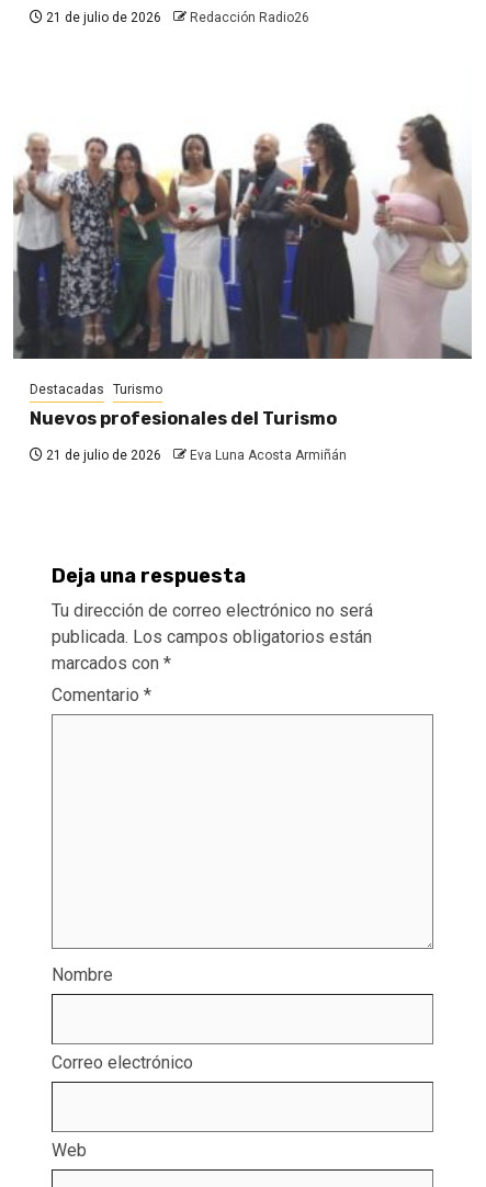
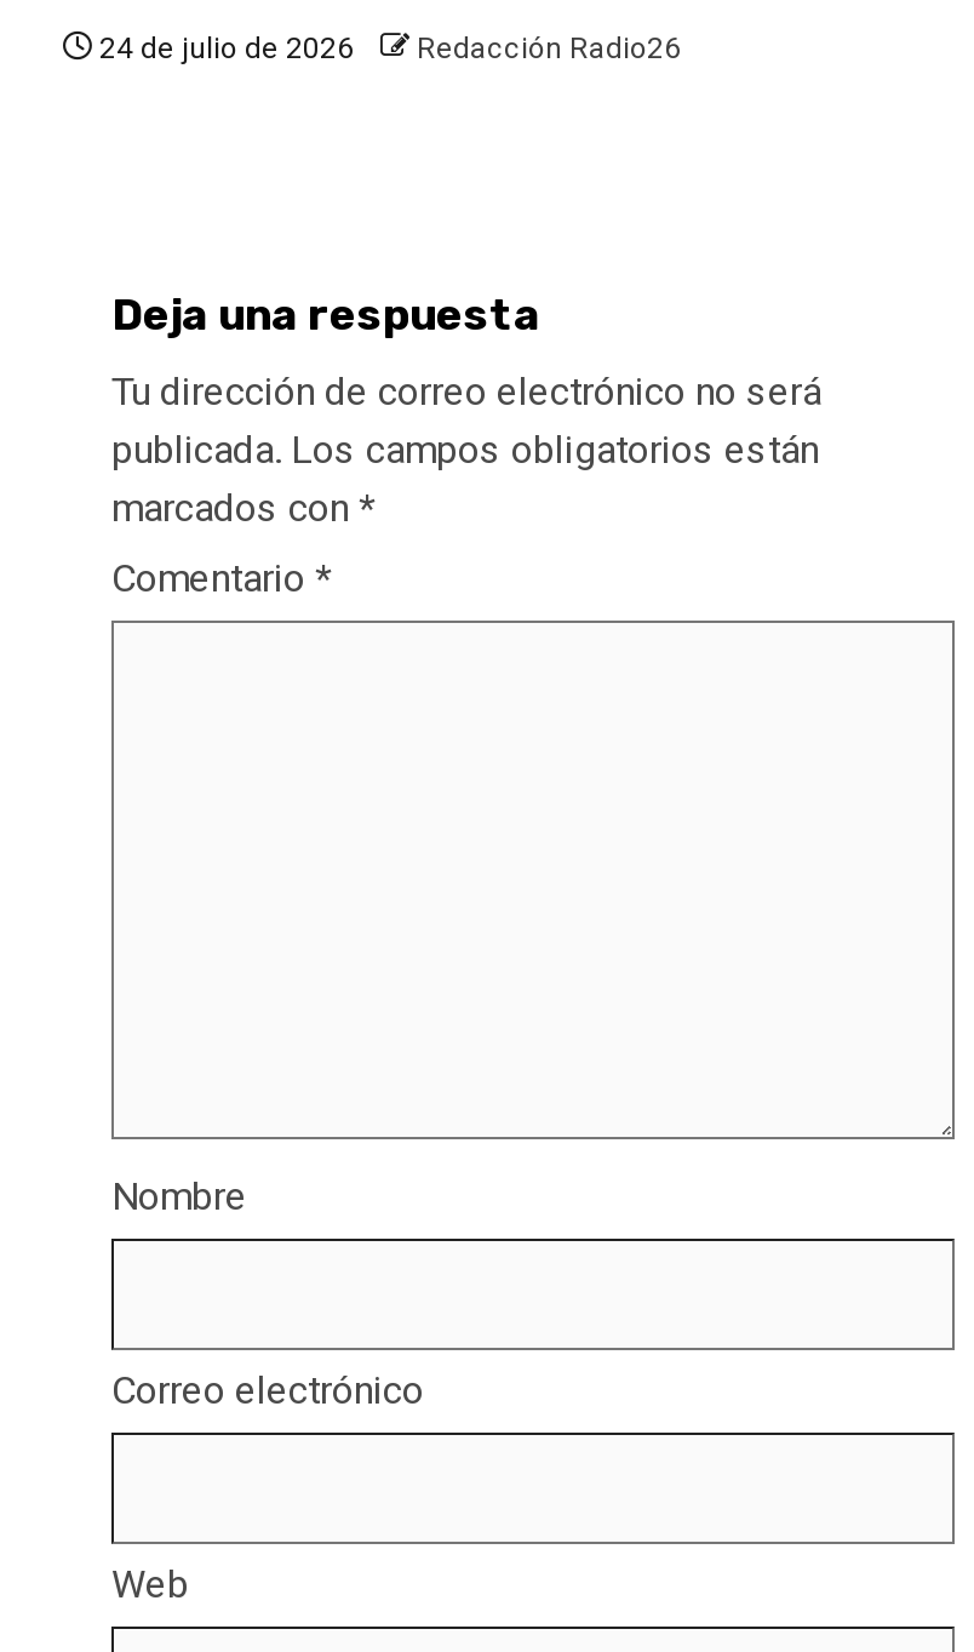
- 21 de julio de 2026 Redacción Radio26
+ 24 de julio de 2026 Redacción Radio26

- [image]
- Destacadas Turismo
- Nuevos profesionales del Turismo
- 21 de julio de 2026
- Eva Luna Acosta Armiñán
